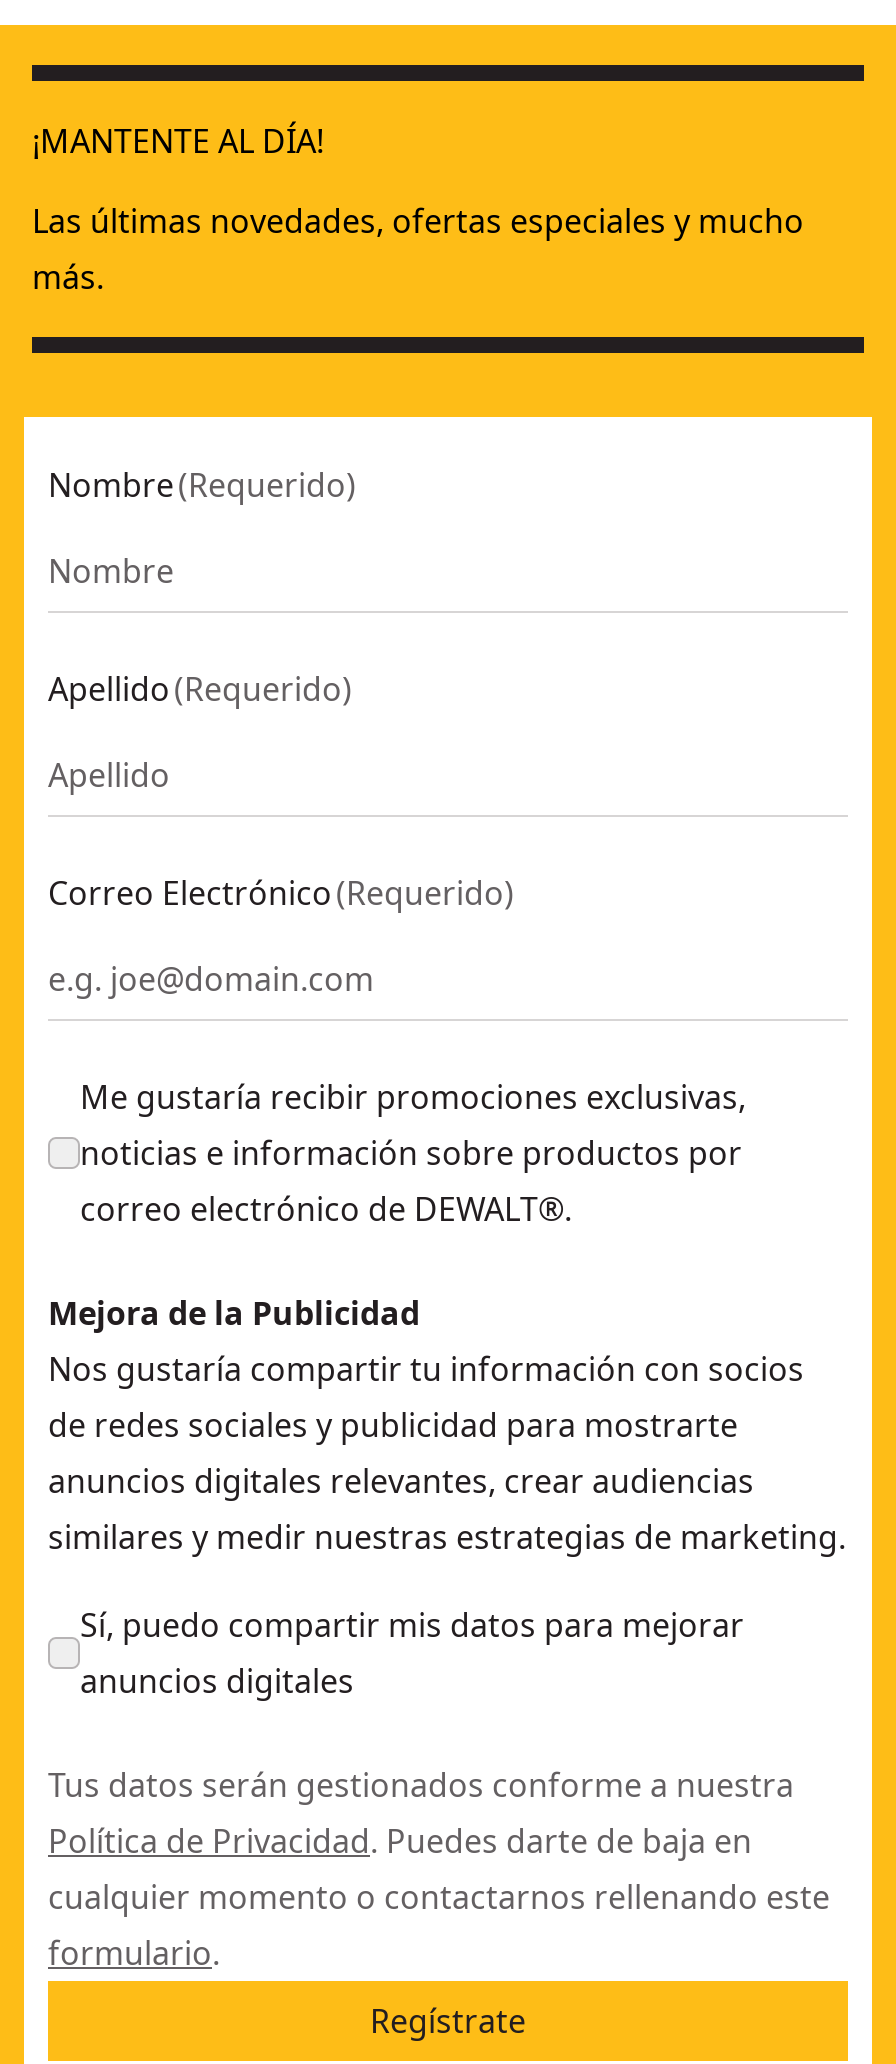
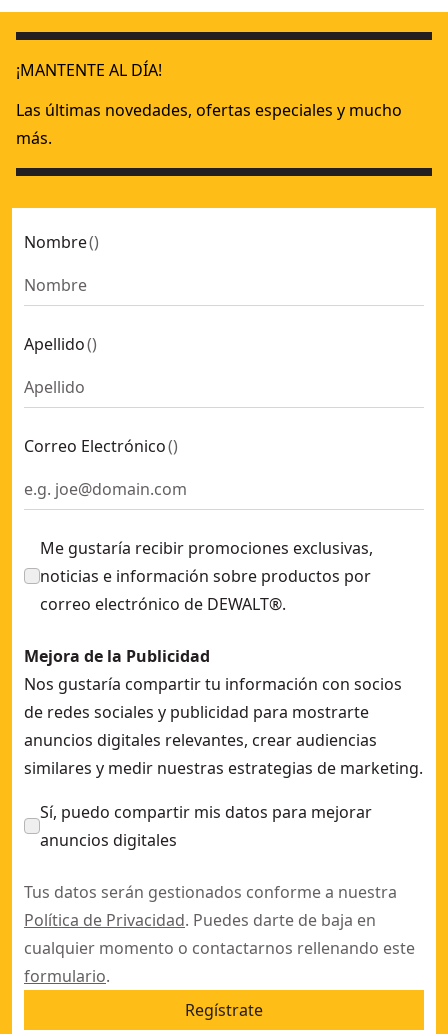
- Nombre (Requerido)
+ Nombre ()

- Apellido (Requerido)
+ Apellido ()

- Correo Electrónico (Requerido)
+ Correo Electrónico ()
